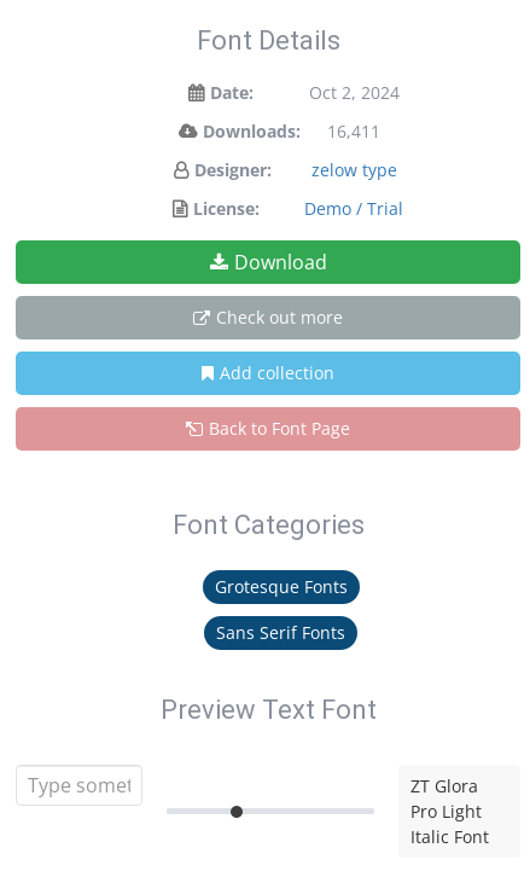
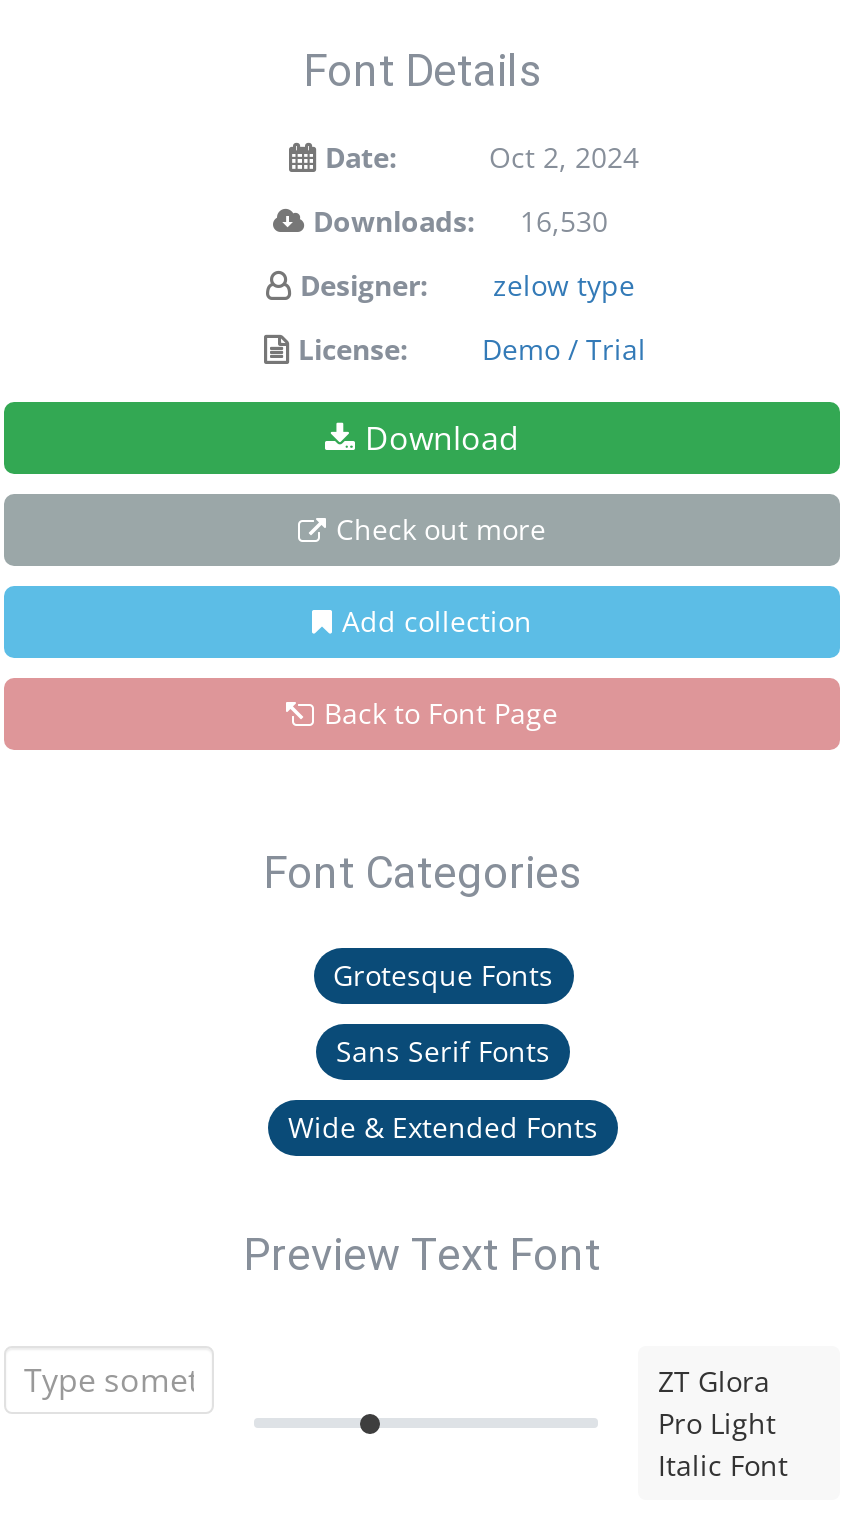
- Downloads: 16,411
+ Downloads: 16,530

+ Wide & Extended Fonts
